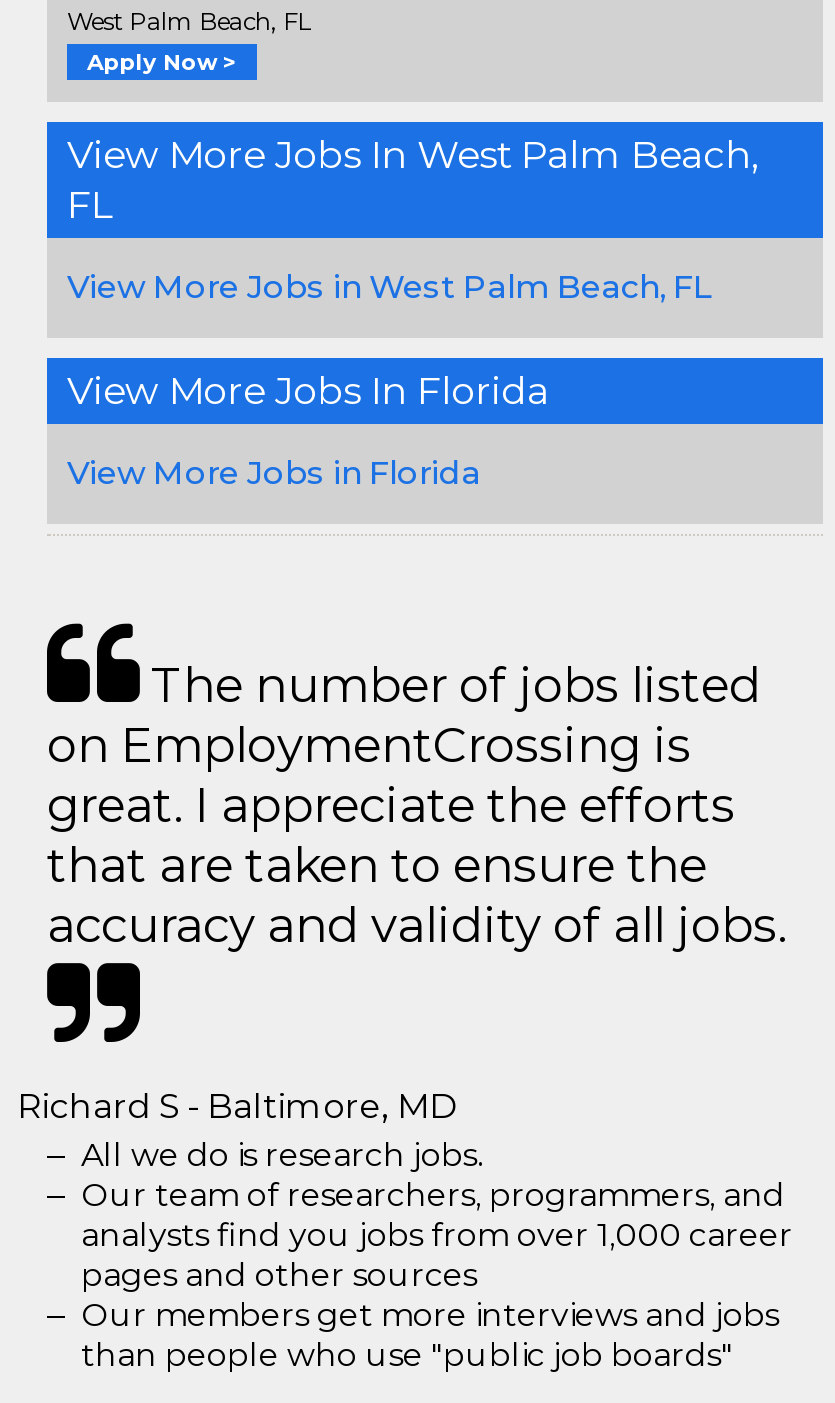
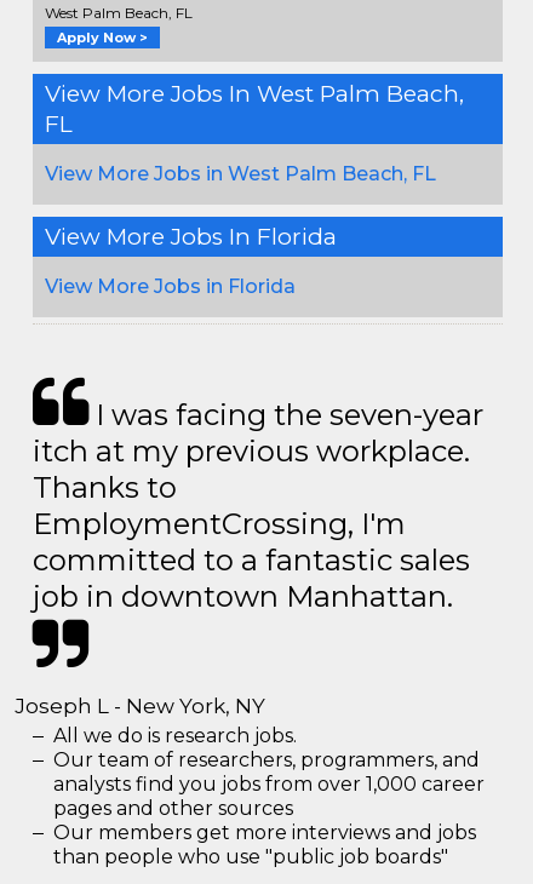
- The number of jobs listed
- on EmploymentCrossing is
- great. I appreciate the efforts
- that are taken to ensure the
- accuracy and validity of all jobs.
+ I was facing the seven-year
+ itch at my previous workplace.
+ Thanks to
+ EmploymentCrossing, I'm
+ committed to a fantastic sales
+ job in downtown Manhattan.

- Richard S - Baltimore, MD
+ Joseph L - New York, NY
